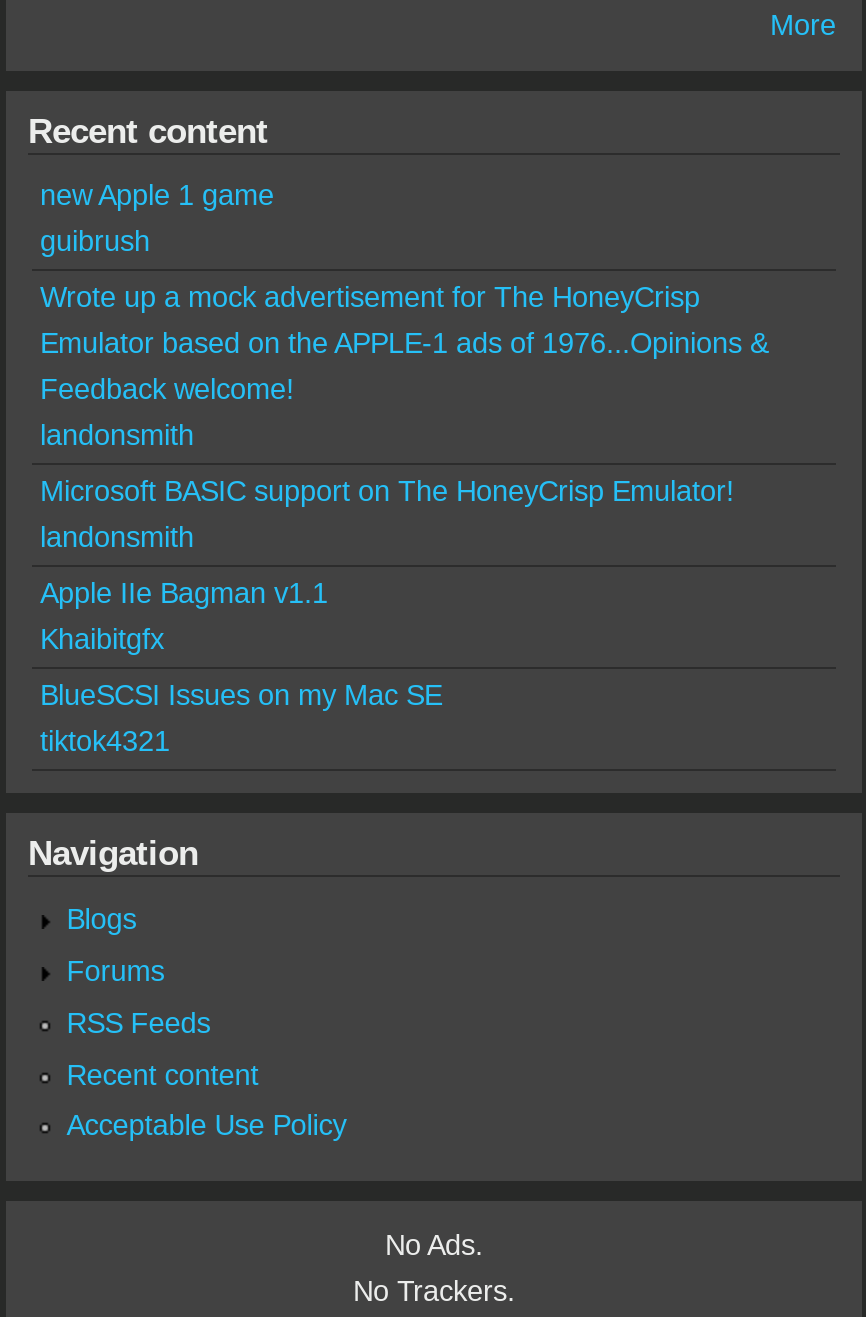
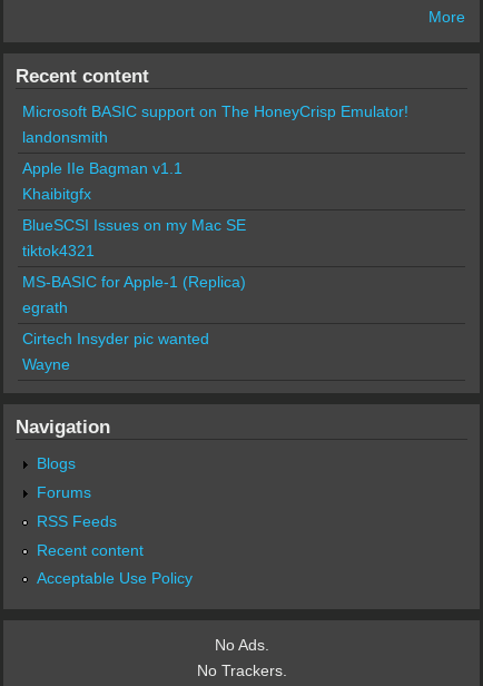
- new Apple 1 game
- guibrush
- Wrote up a mock advertisement for The HoneyCrisp
- Emulator based on the APPLE-1 ads of 1976...Opinions &
- Feedback welcome!
- landonsmith

moved up: Microsoft BASIC support on The HoneyCrisp Emulator! | landonsmith | Apple IIe Bagman v1.1 | Khaibitgfx | BlueSCSI Issues on my Mac SE | tiktok4321

+ MS-BASIC for Apple-1 (Replica)
+ egrath
+ Cirtech Insyder pic wanted
+ Wayne
